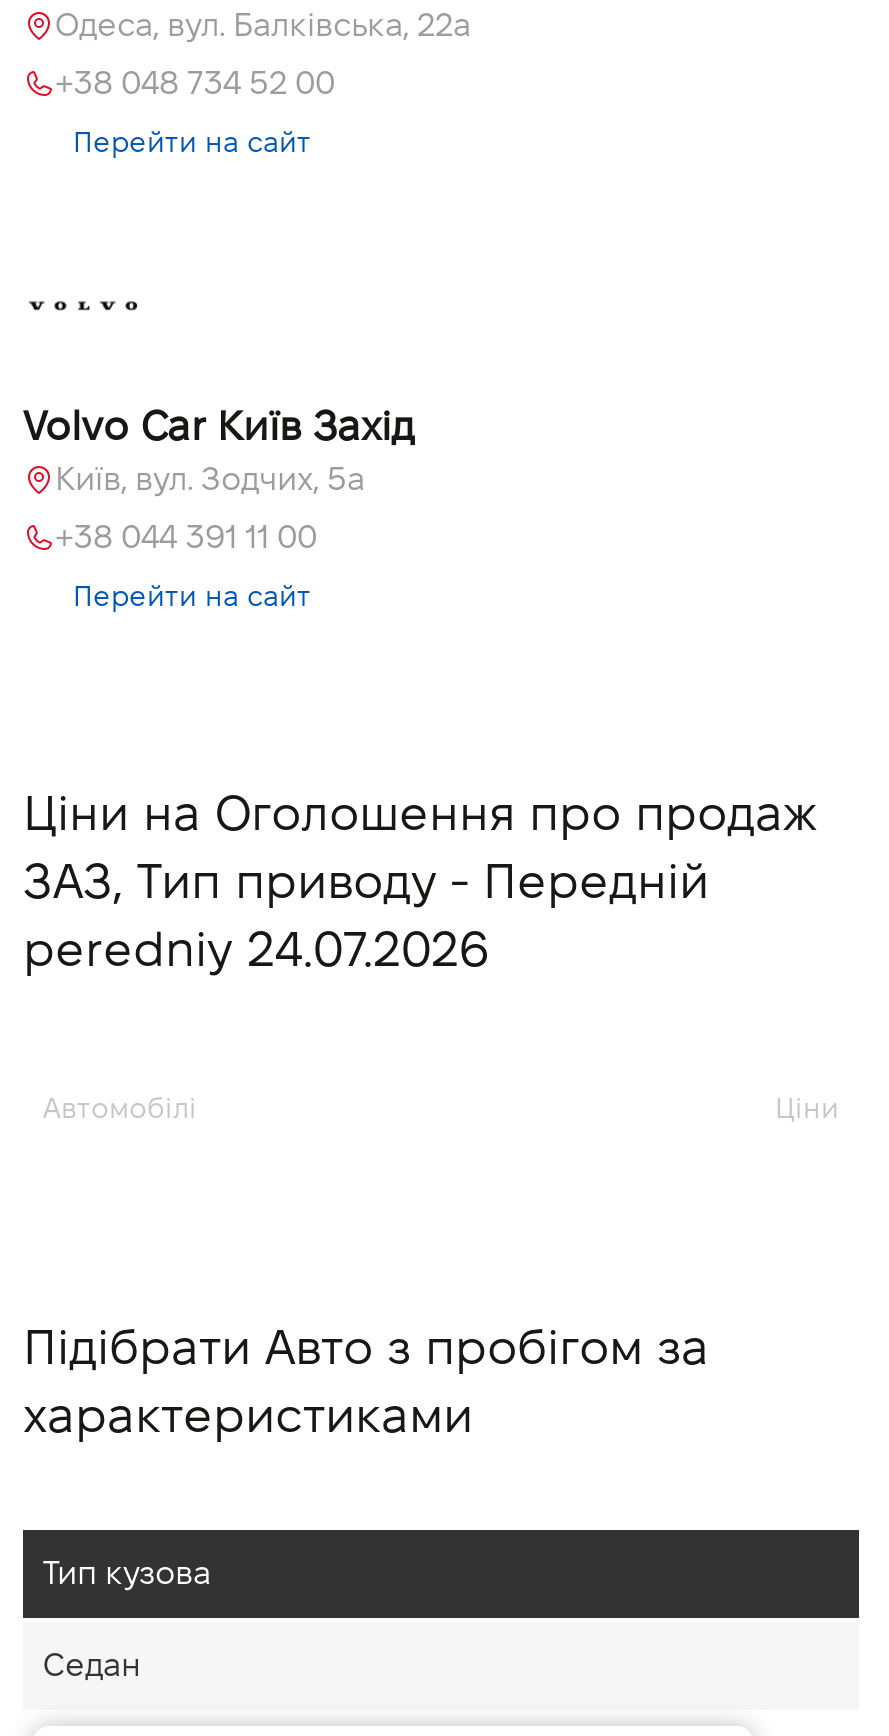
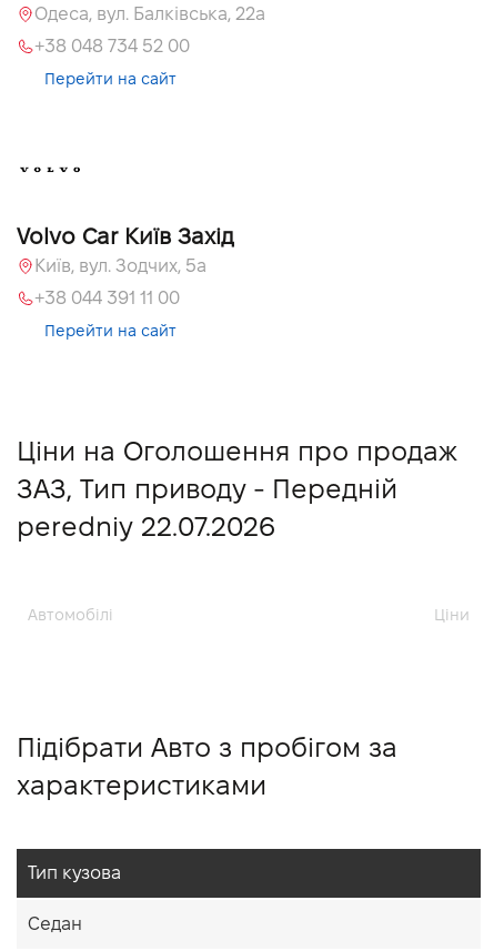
- peredniy 24.07.2026
+ peredniy 22.07.2026
